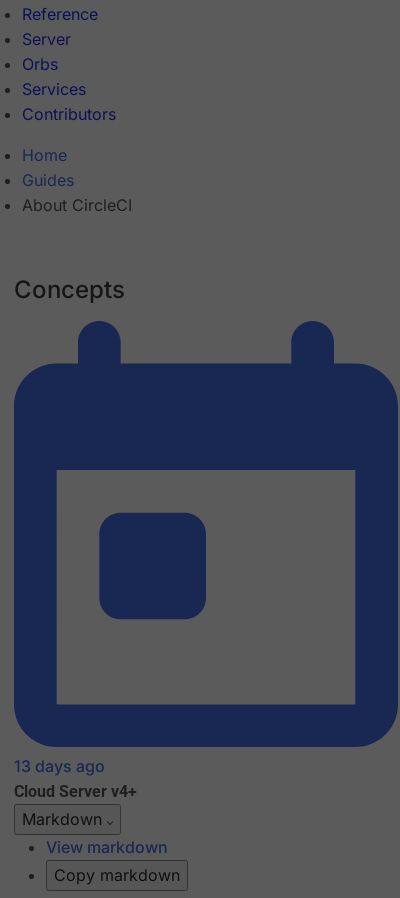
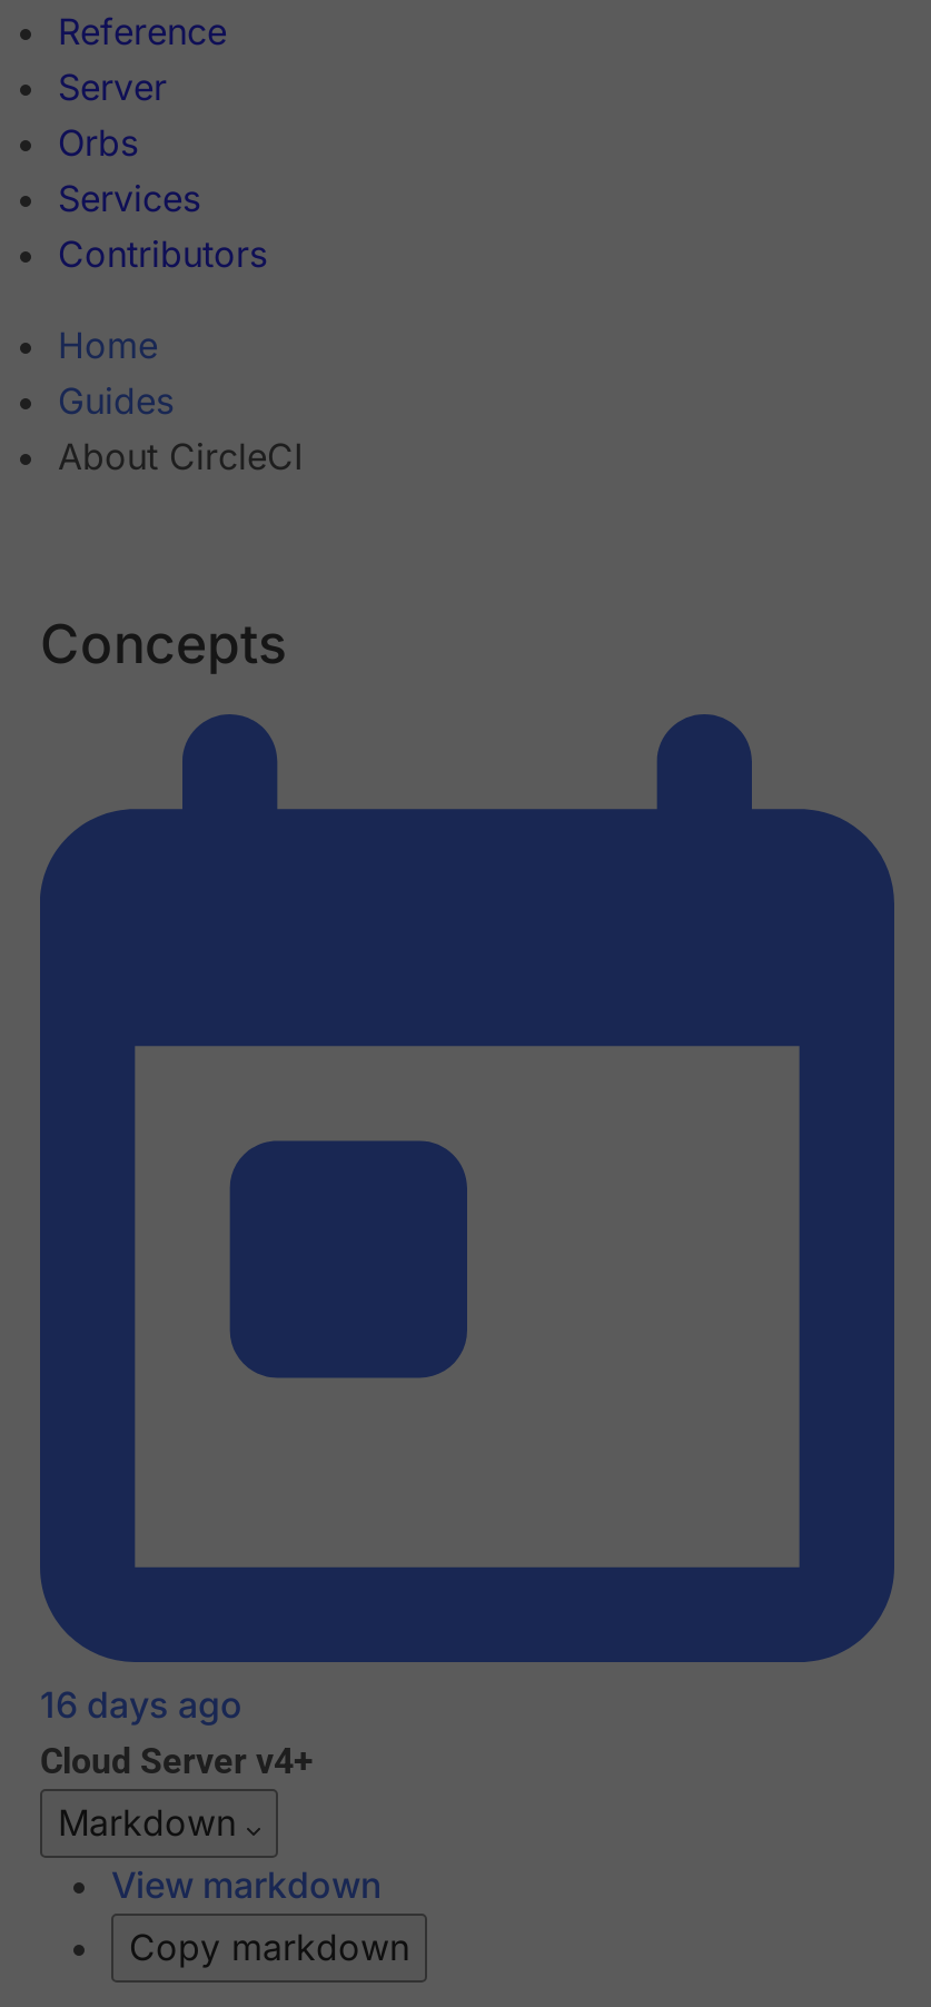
- 13 days ago
+ 16 days ago
